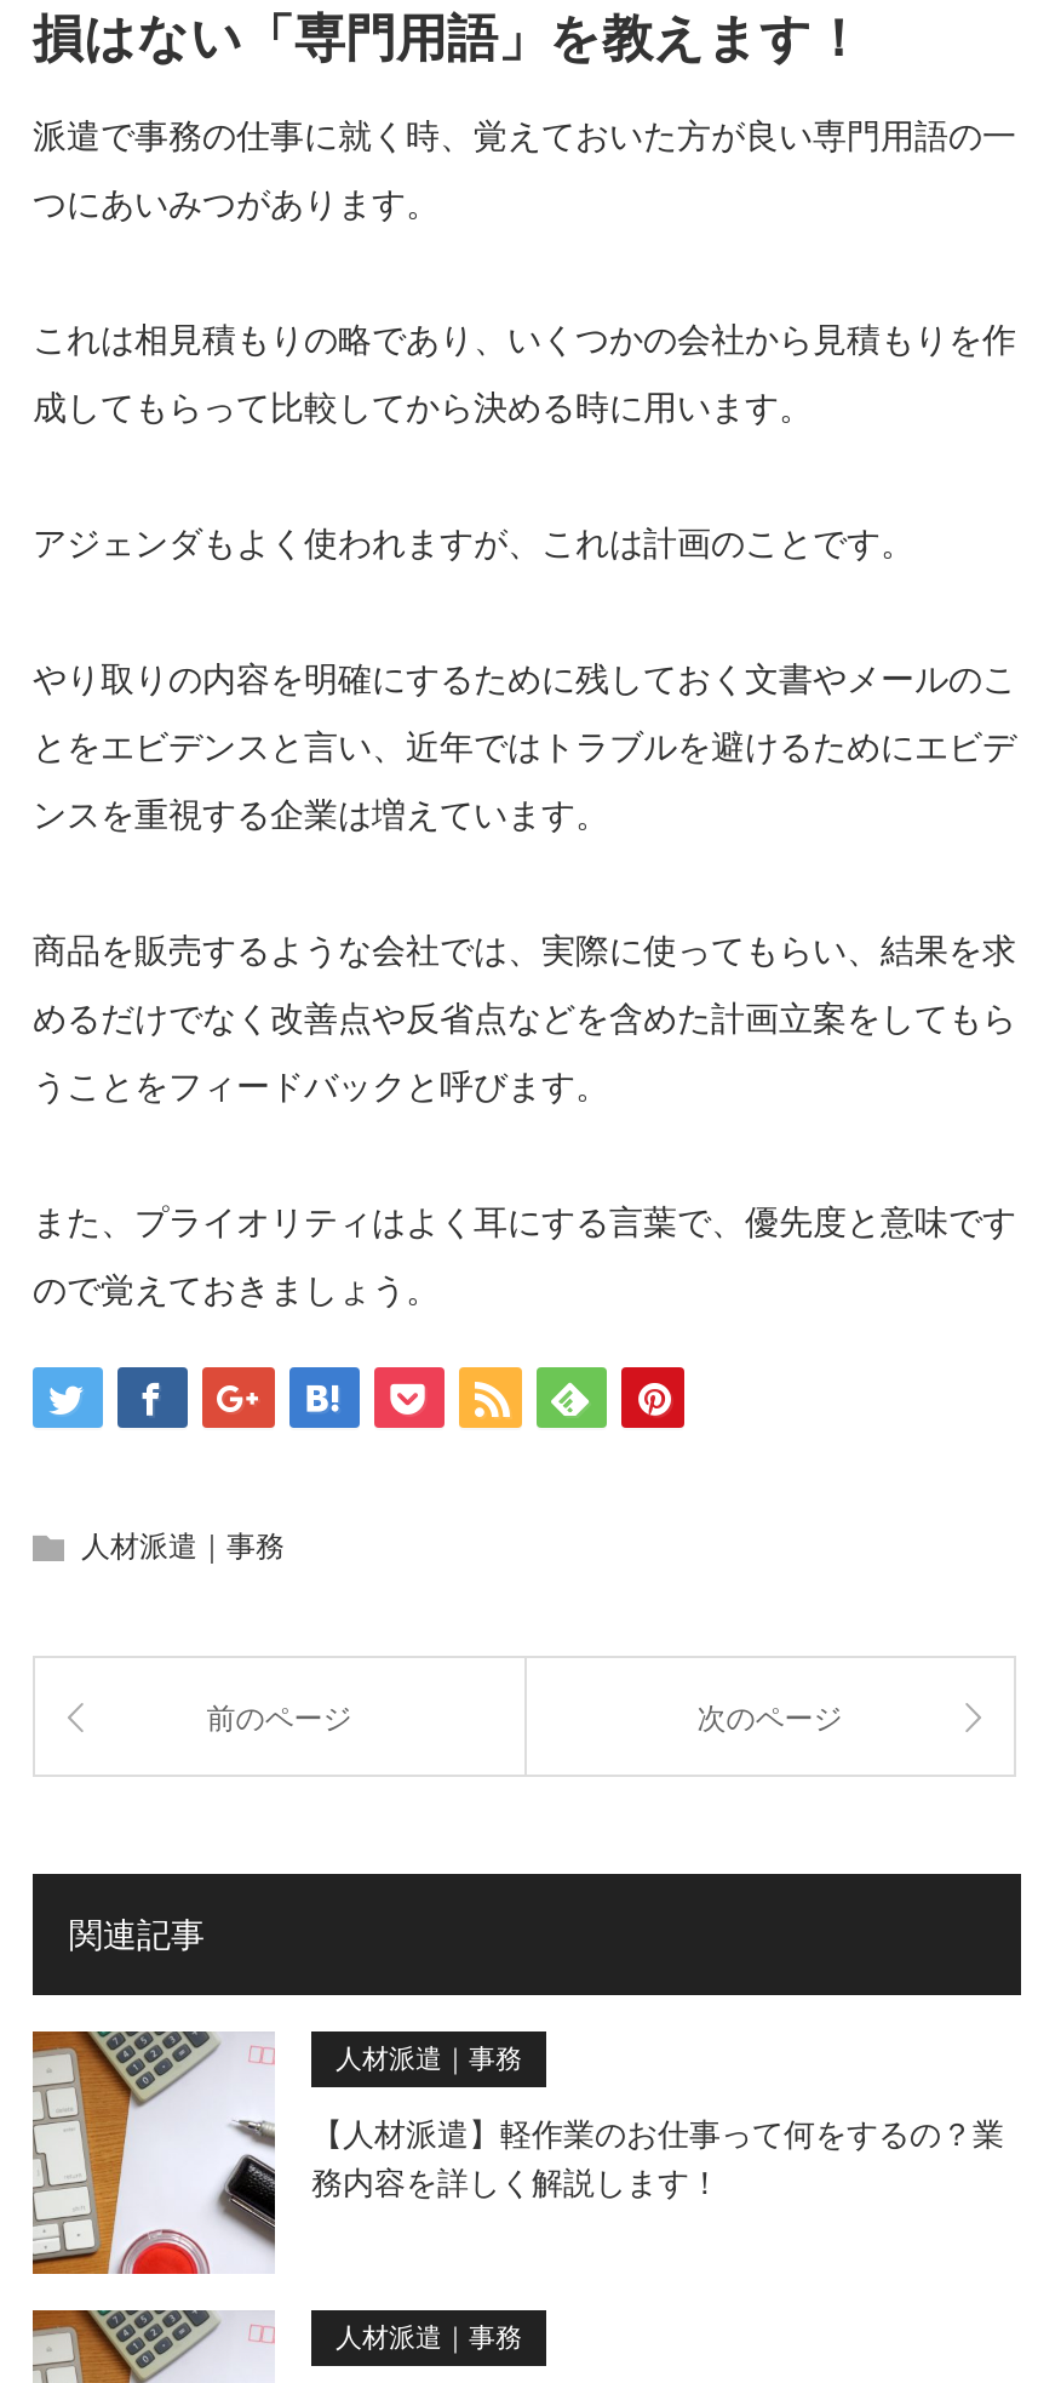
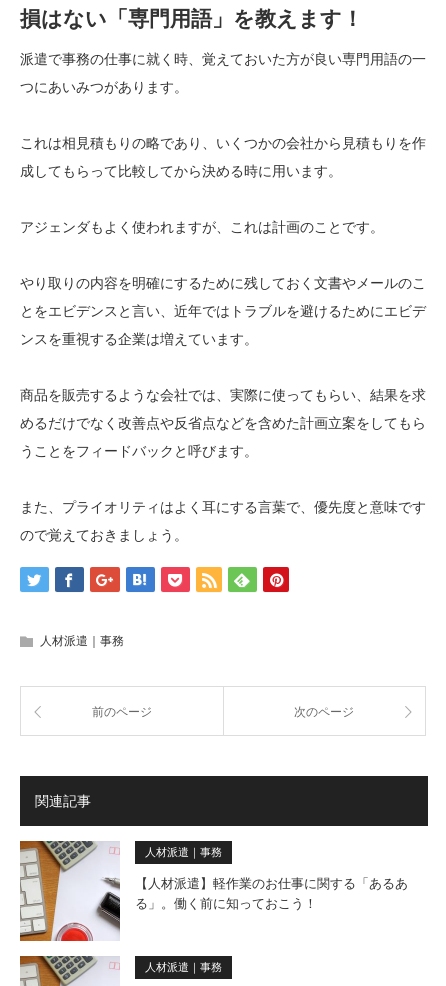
- 【人材派遣】軽作業のお仕事って何をするの？業
- 務内容を詳しく解説します！
+ 【人材派遣】軽作業のお仕事に関する「あるあ
+ る」。働く前に知っておこう！
